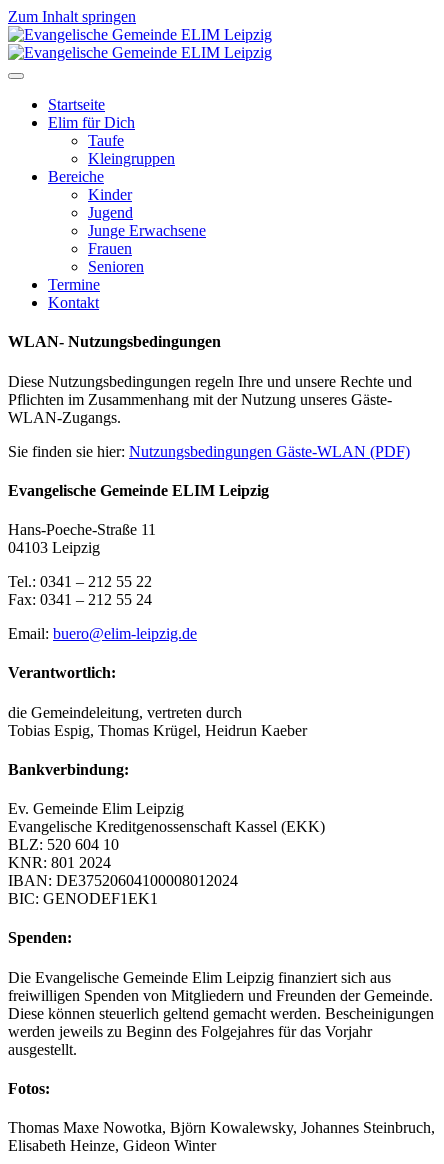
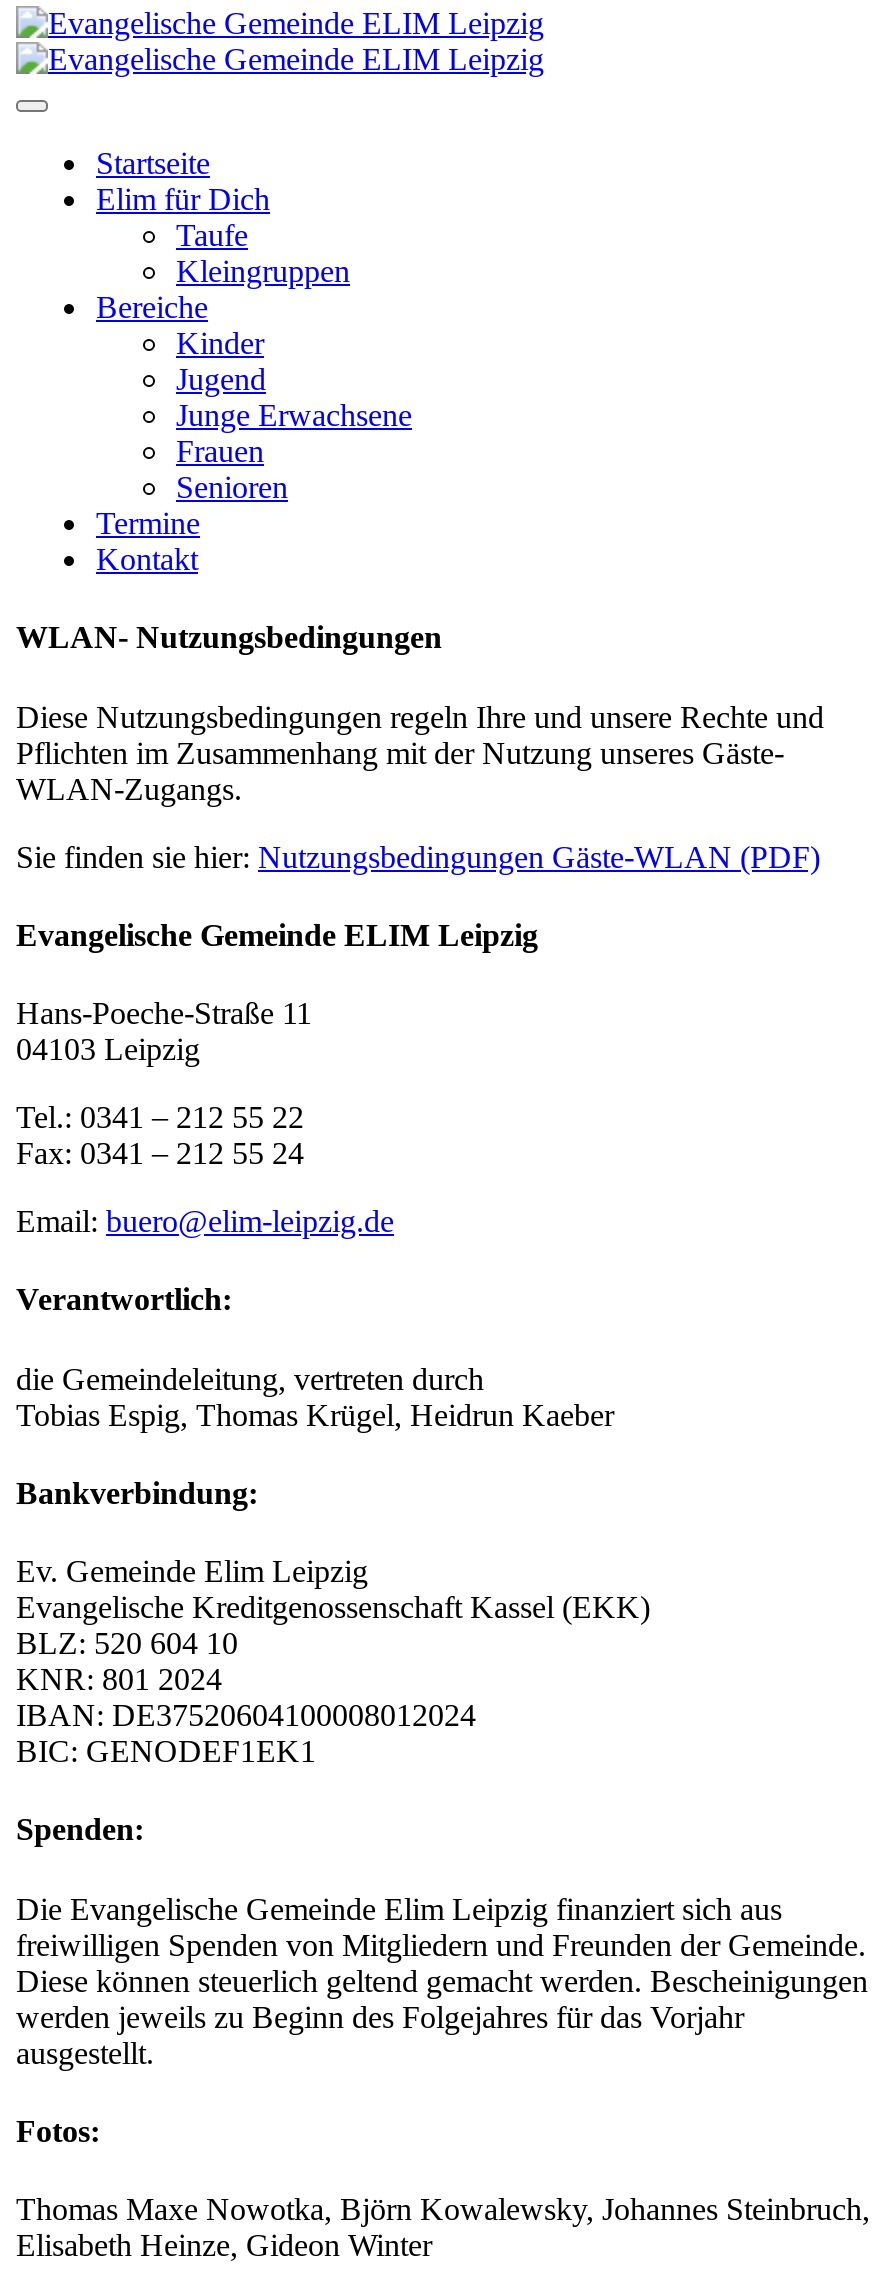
- Zum Inhalt springen
